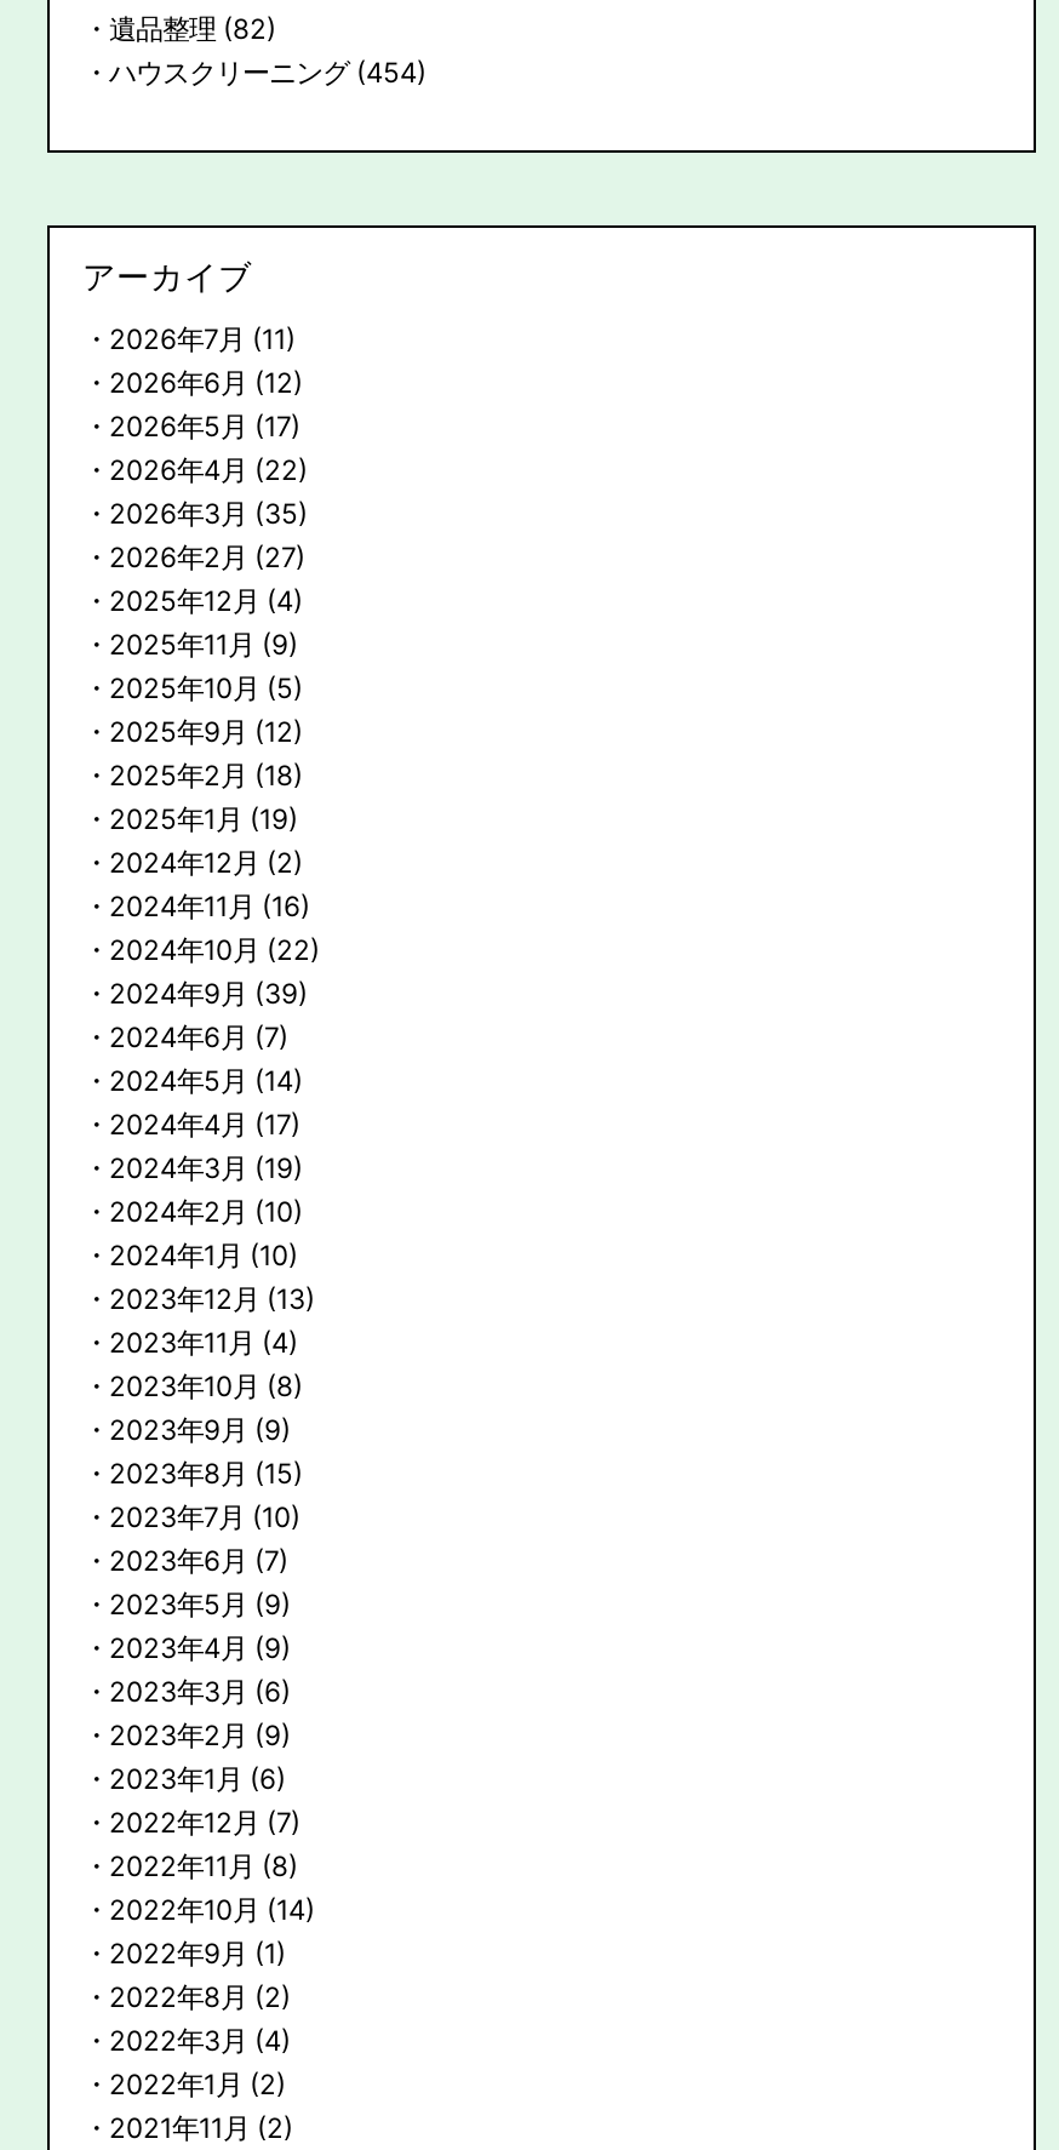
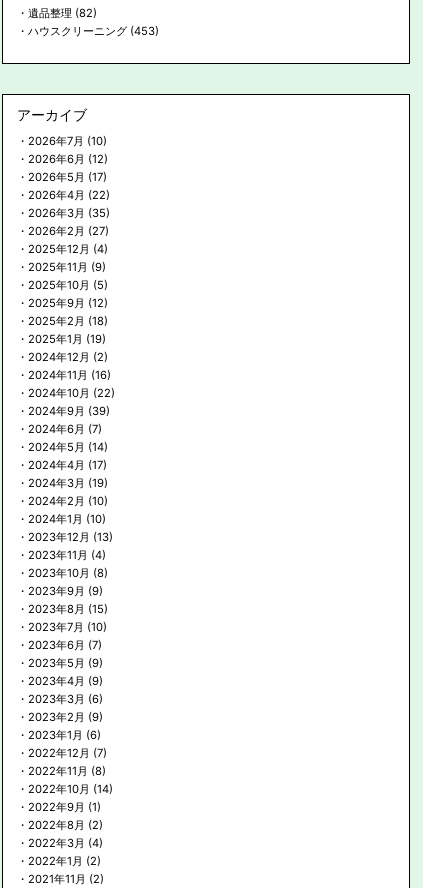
- ハウスクリーニング(454)
+ ハウスクリーニング(453)

- 2026年7月(11)
+ 2026年7月(10)
